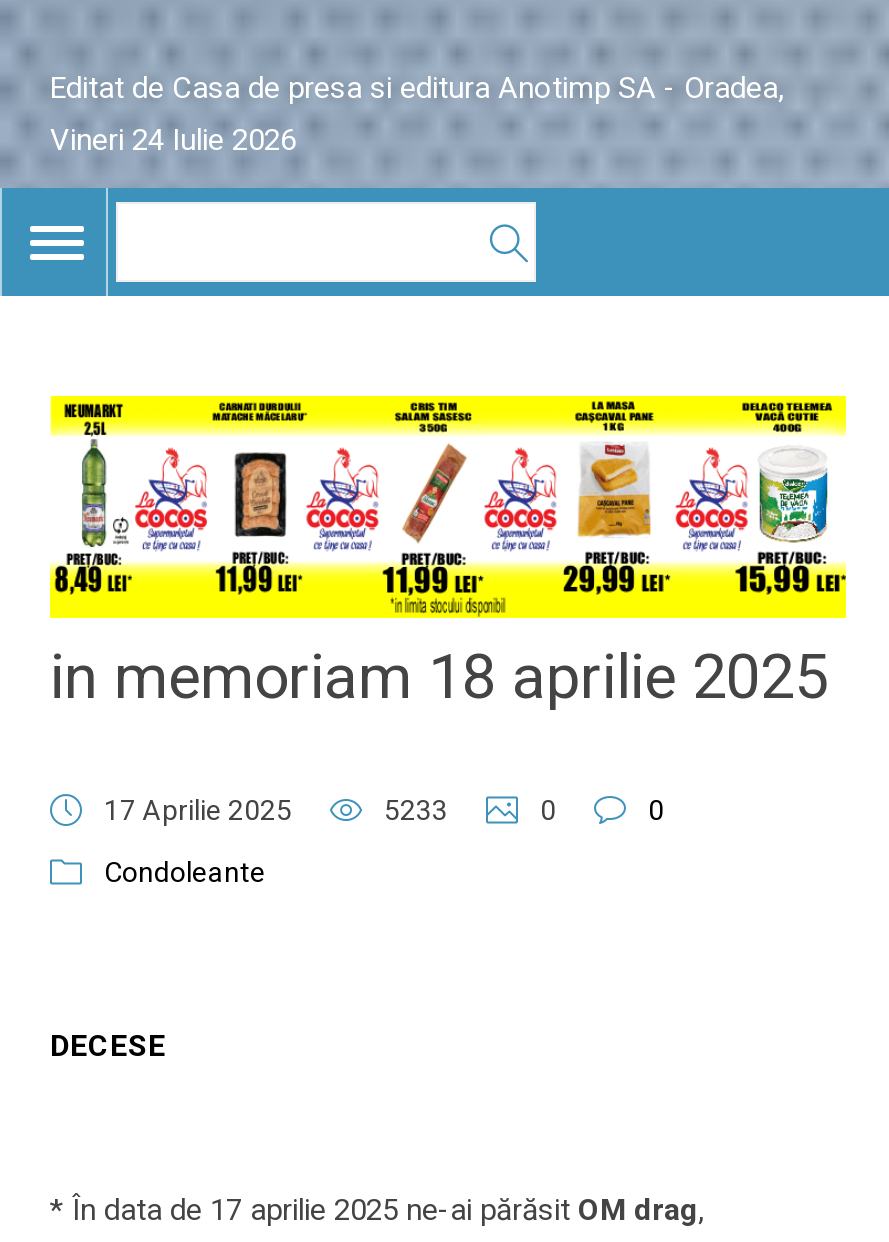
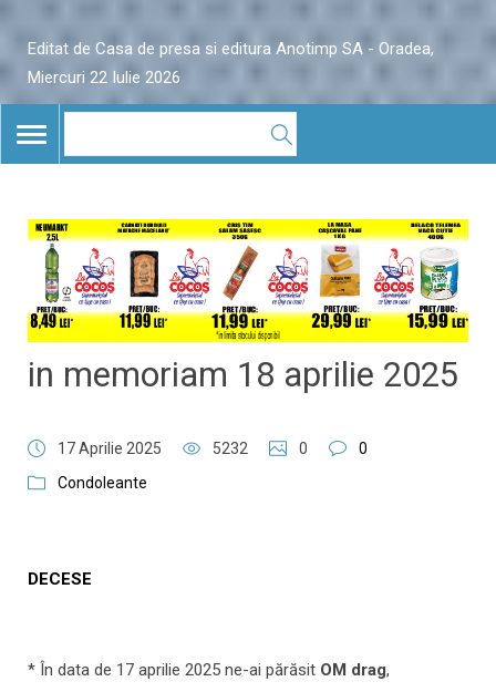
- Vineri 24 Iulie 2026
+ Miercuri 22 Iulie 2026

- 5233
+ 5232
